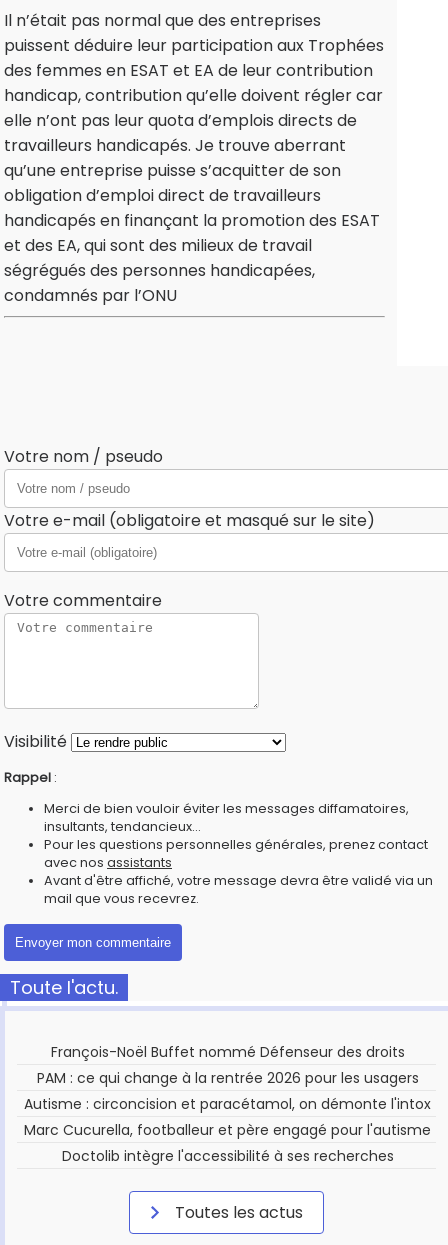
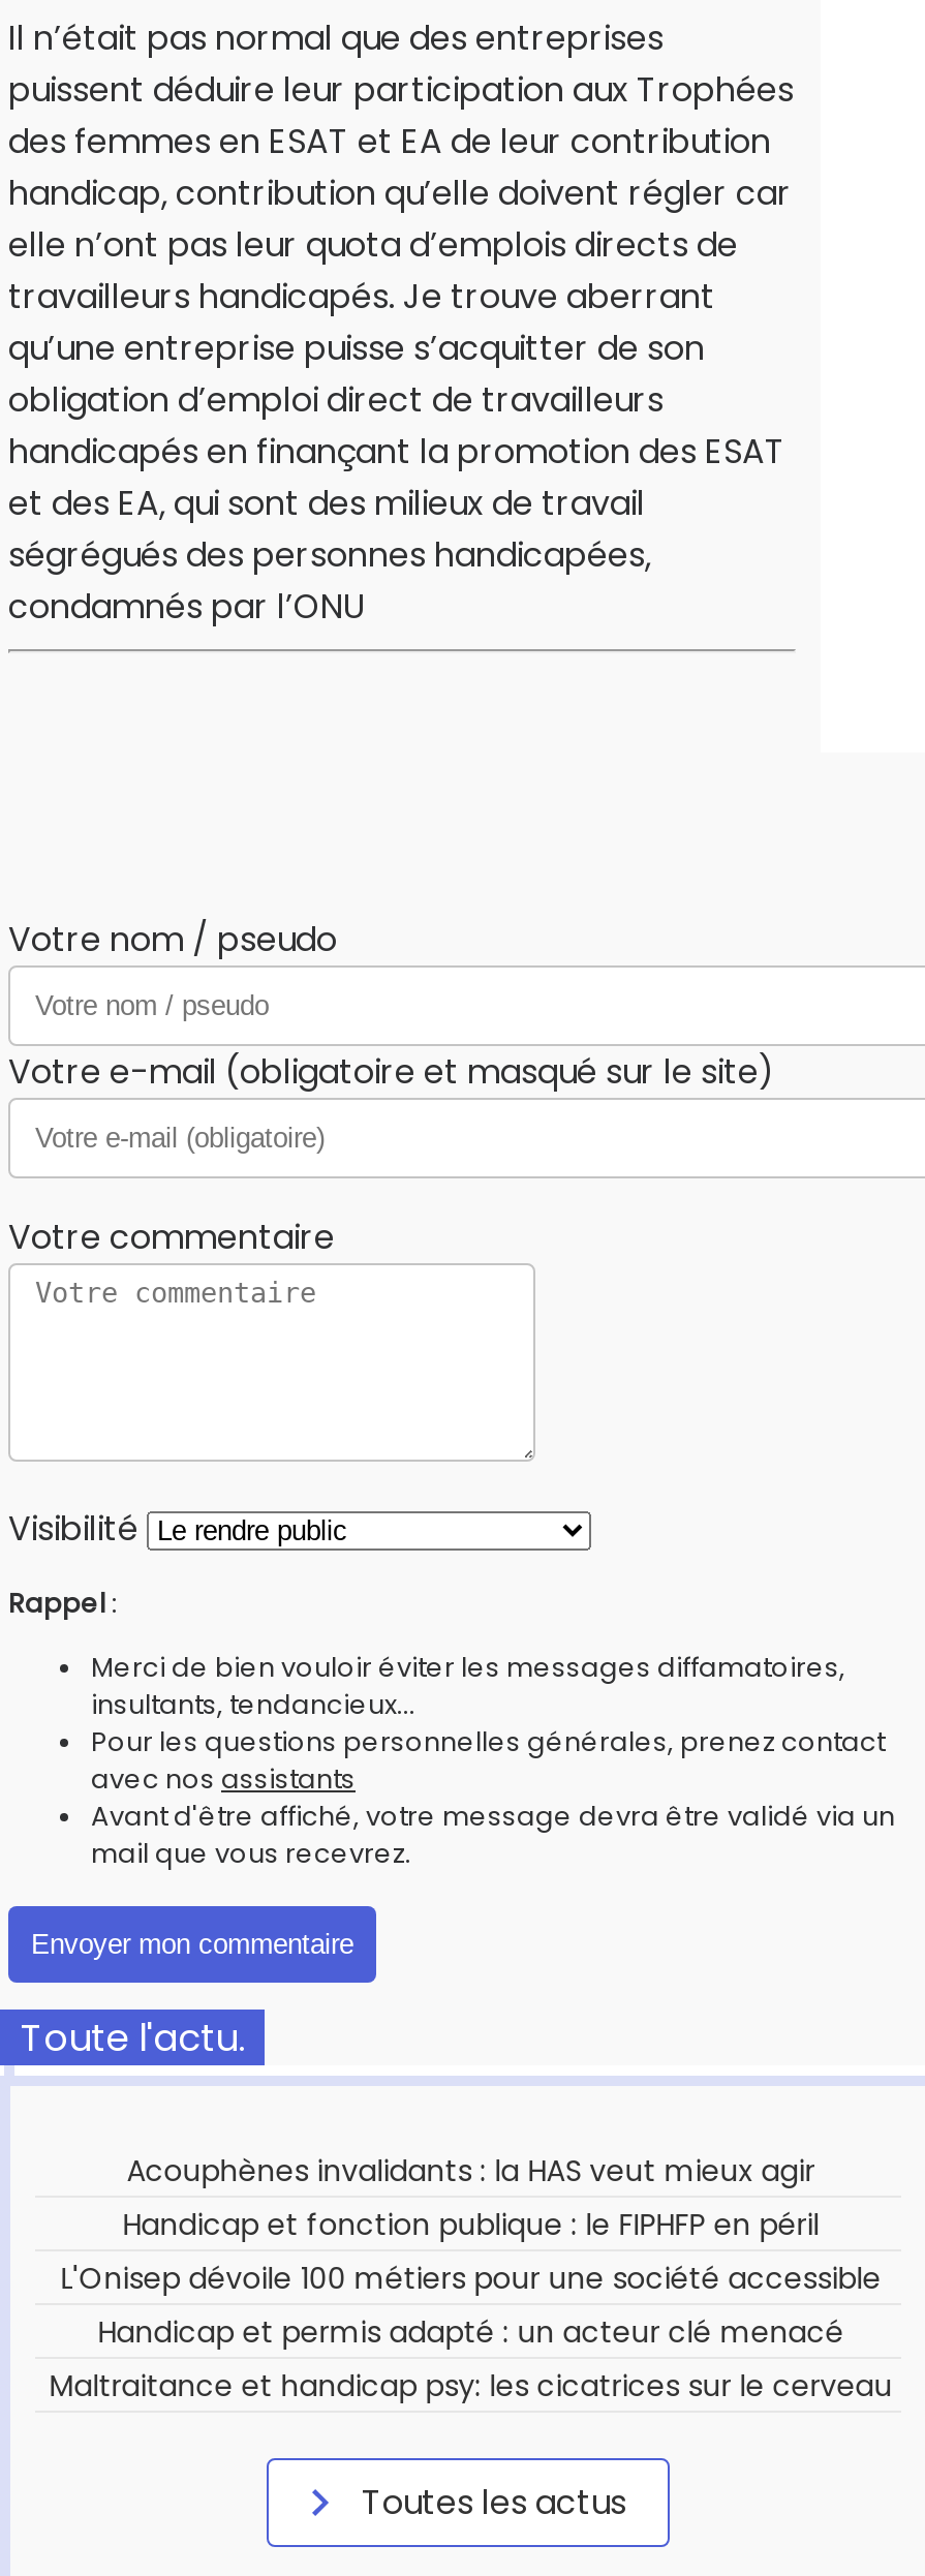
- François-Noël Buffet nommé Défenseur des droits
- PAM : ce qui change à la rentrée 2026 pour les usagers
- Autisme : circoncision et paracétamol, on démonte l'intox
- Marc Cucurella, footballeur et père engagé pour l'autisme
- Doctolib intègre l'accessibilité à ses recherches
+ Acouphènes invalidants : la HAS veut mieux agir
+ Handicap et fonction publique : le FIPHFP en péril
+ L'Onisep dévoile 100 métiers pour une société accessible
+ Handicap et permis adapté : un acteur clé menacé
+ Maltraitance et handicap psy: les cicatrices sur le cerveau
